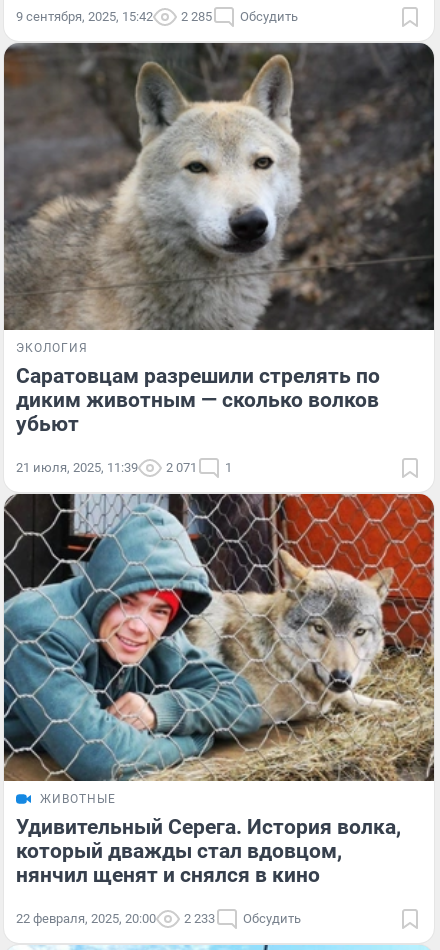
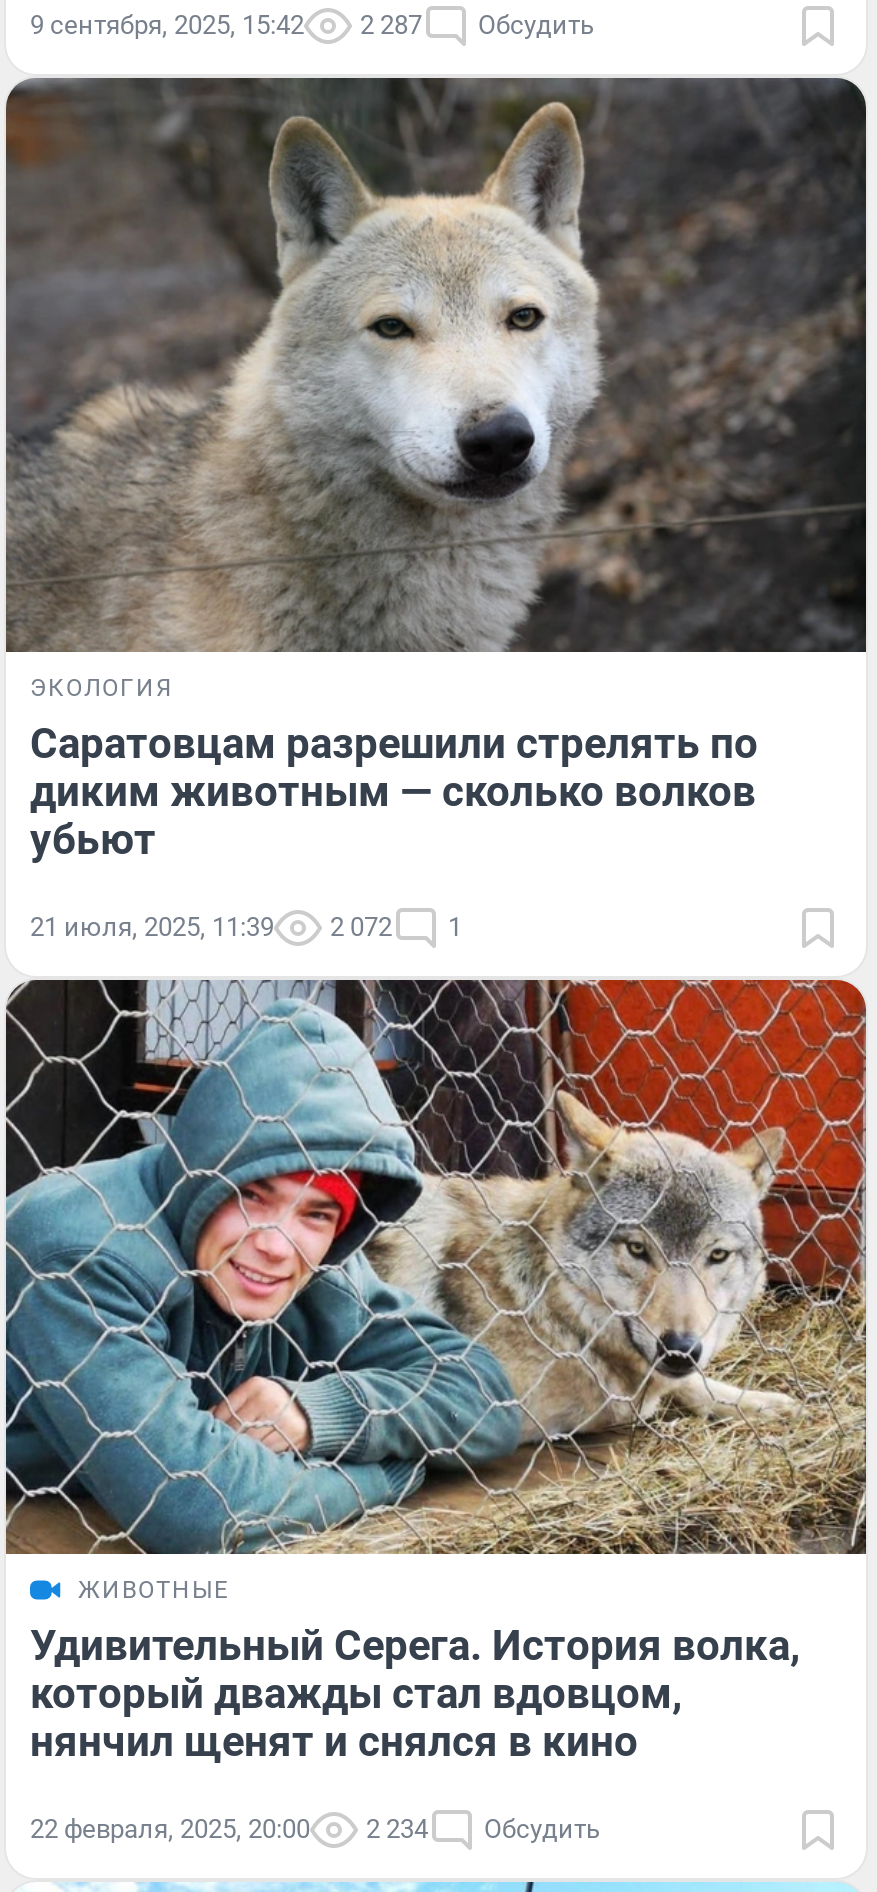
- 9 сентября, 2025, 15:42 2 285 Обсудить
+ 9 сентября, 2025, 15:42 2 287 Обсудить

- 21 июля, 2025, 11:39 2 071 1
+ 21 июля, 2025, 11:39 2 072 1

- 22 февраля, 2025, 20:00 2 233 Обсудить
+ 22 февраля, 2025, 20:00 2 234 Обсудить
